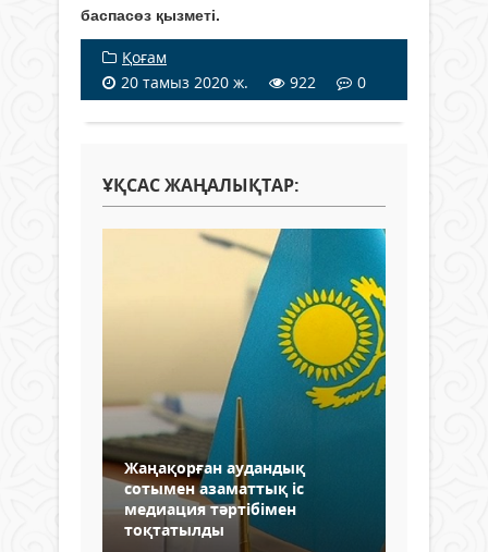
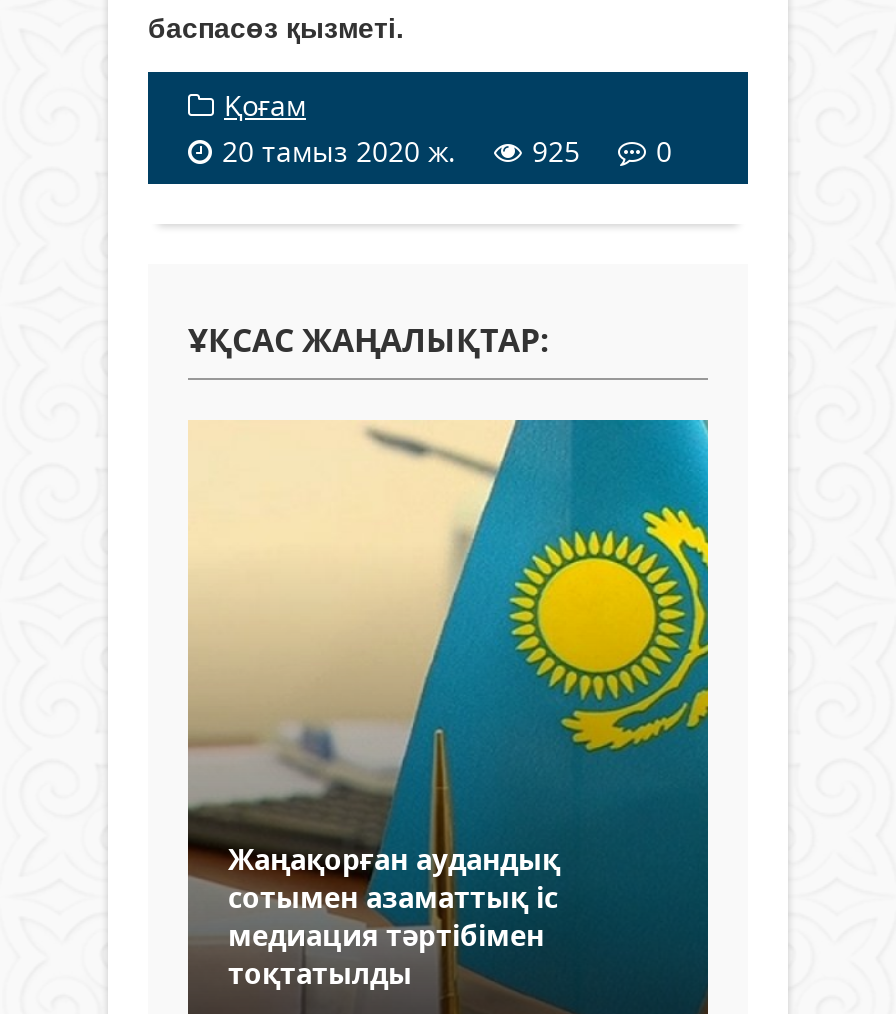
- 20 тамыз 2020 ж. 922 0
+ 20 тамыз 2020 ж. 925 0
